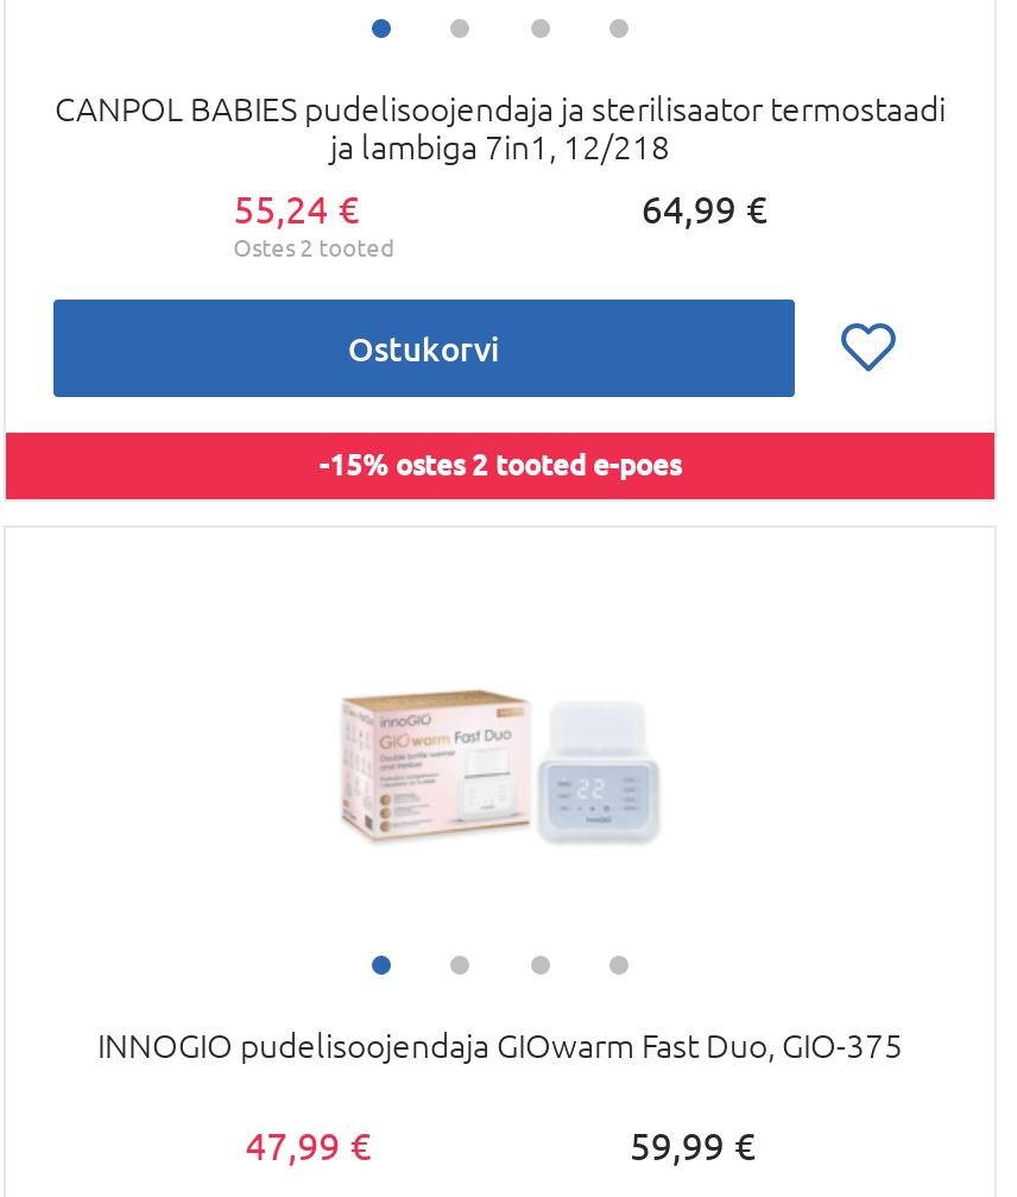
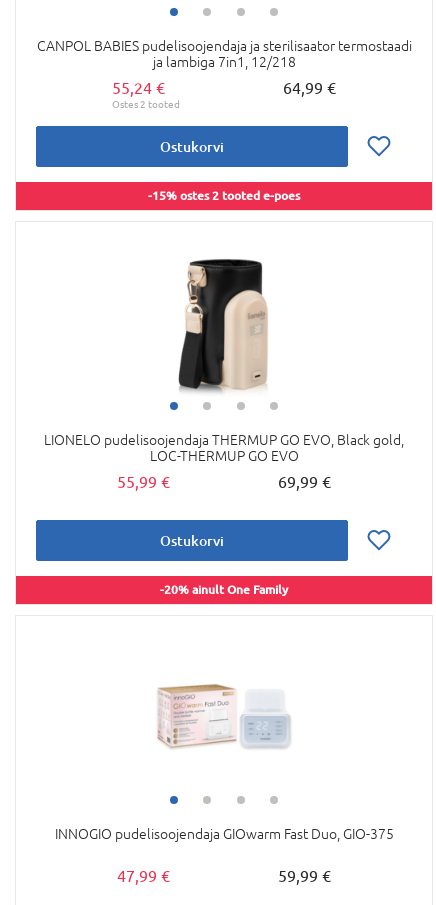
+ [image]
+ LIONELO pudelisoojendaja THERMUP GO EVO, Black gold,
+ LOC-THERMUP GO EVO
+ 55,99 €
+ 69,99 €
+ Ostukorvi
+ -20% ainult One Family
